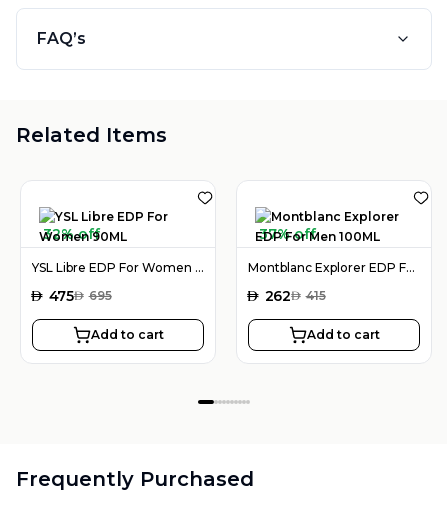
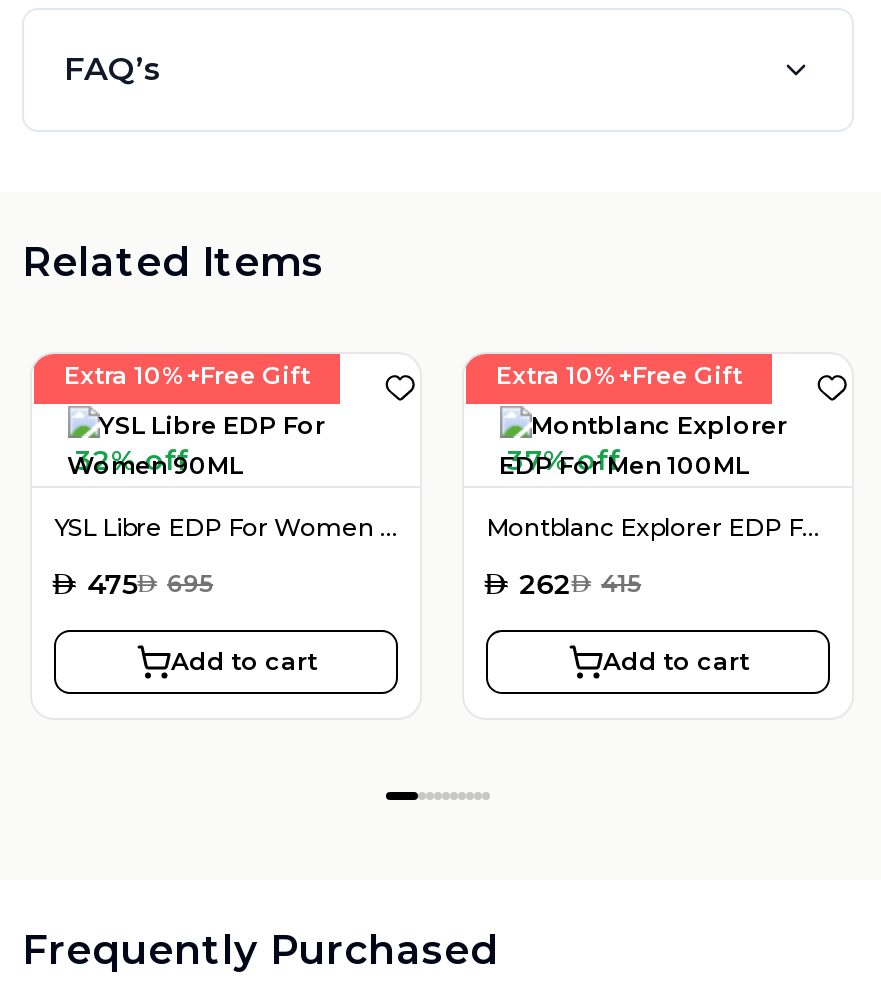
+ Extra 10%+Free Gift

+ Extra 10%+Free Gift
